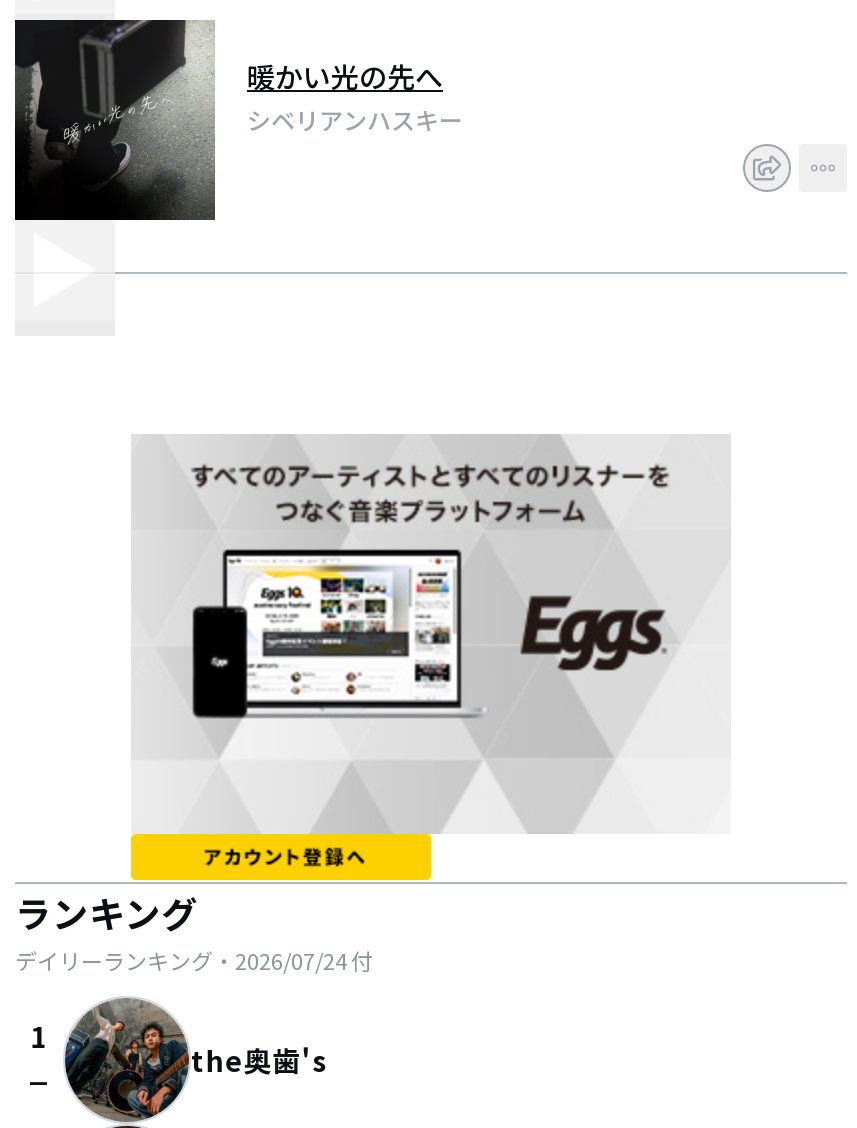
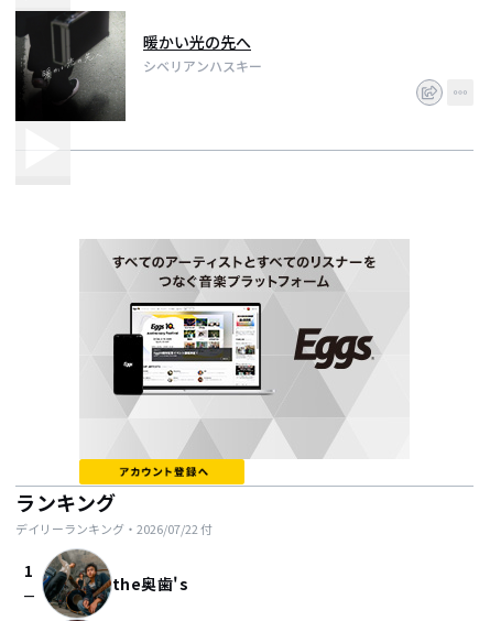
- デイリーランキング・2026/07/24付
+ デイリーランキング・2026/07/22付
